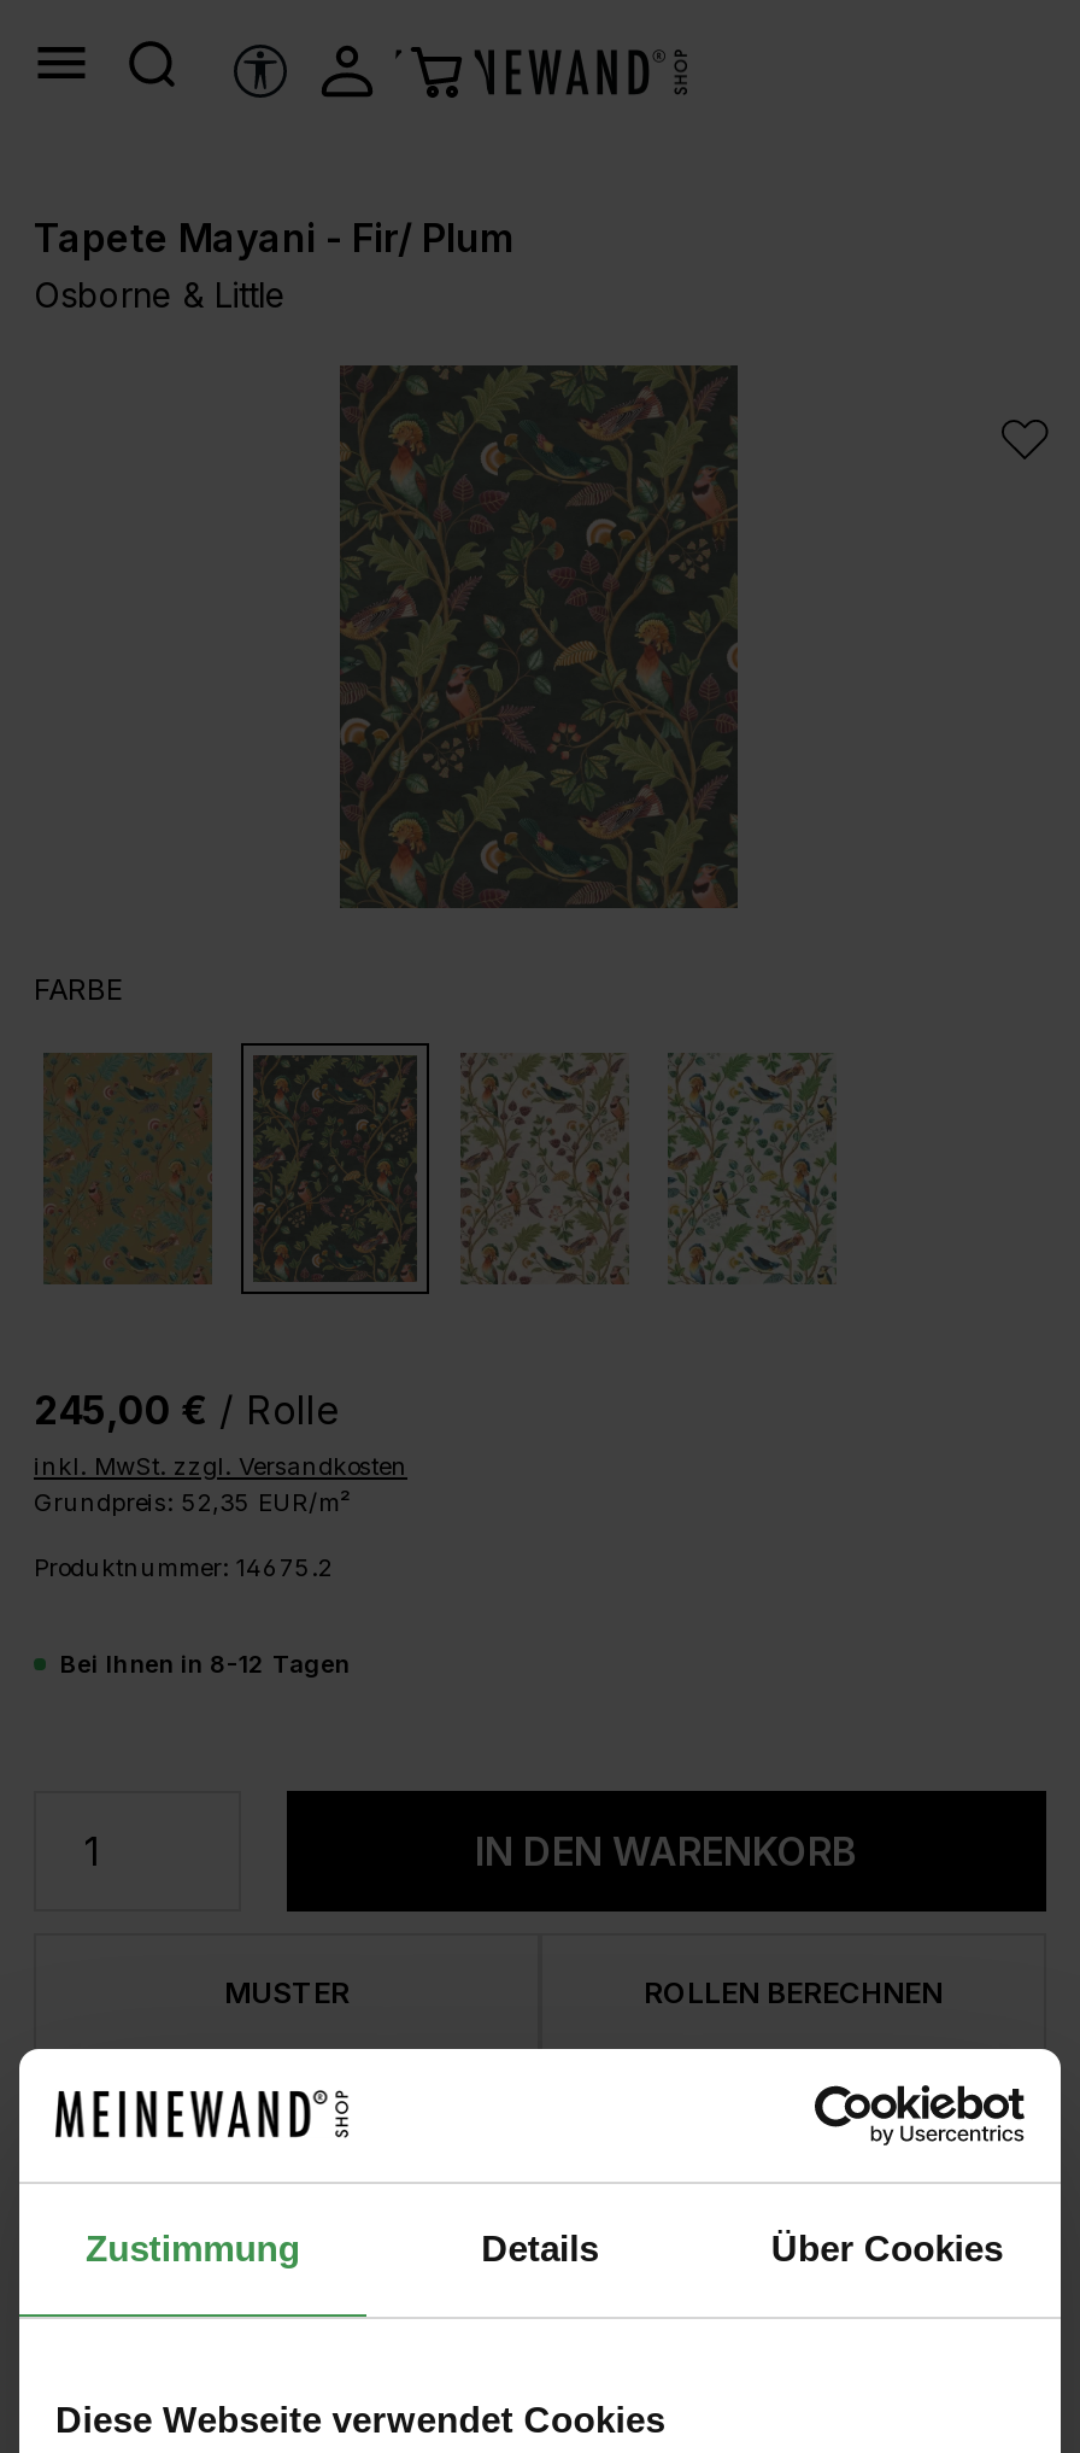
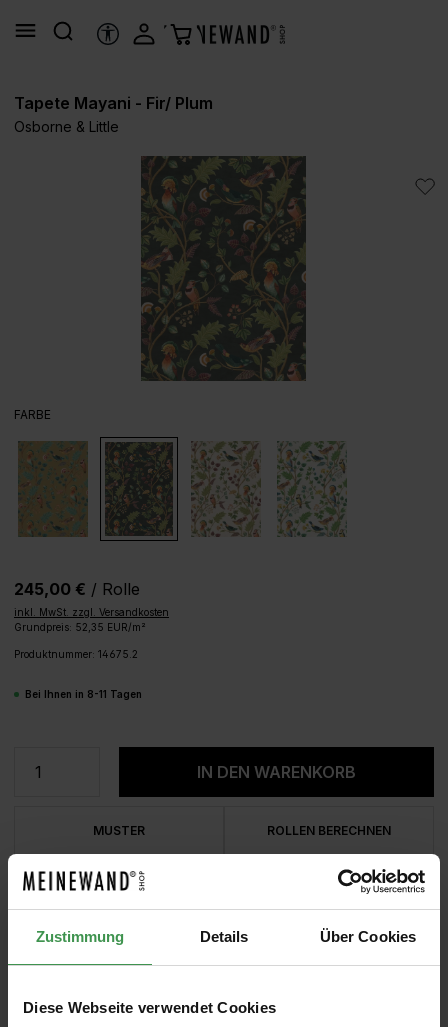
- Bei Ihnen in 8-12 Tagen
+ Bei Ihnen in 8-11 Tagen
